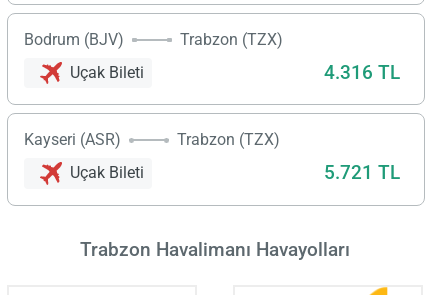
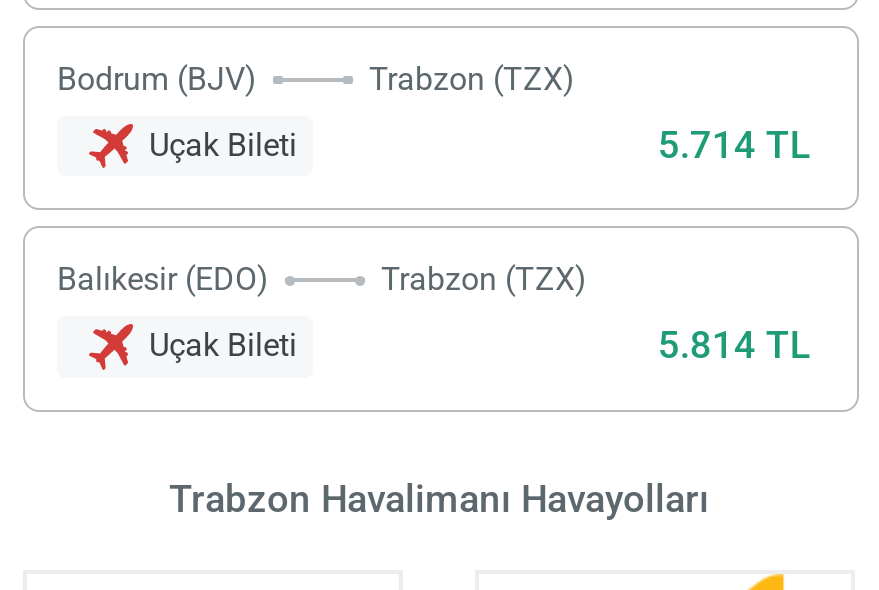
- 4.316 TL
+ 5.714 TL

- Kayseri (ASR)
+ Balıkesir (EDO)

- 5.721 TL
+ 5.814 TL
